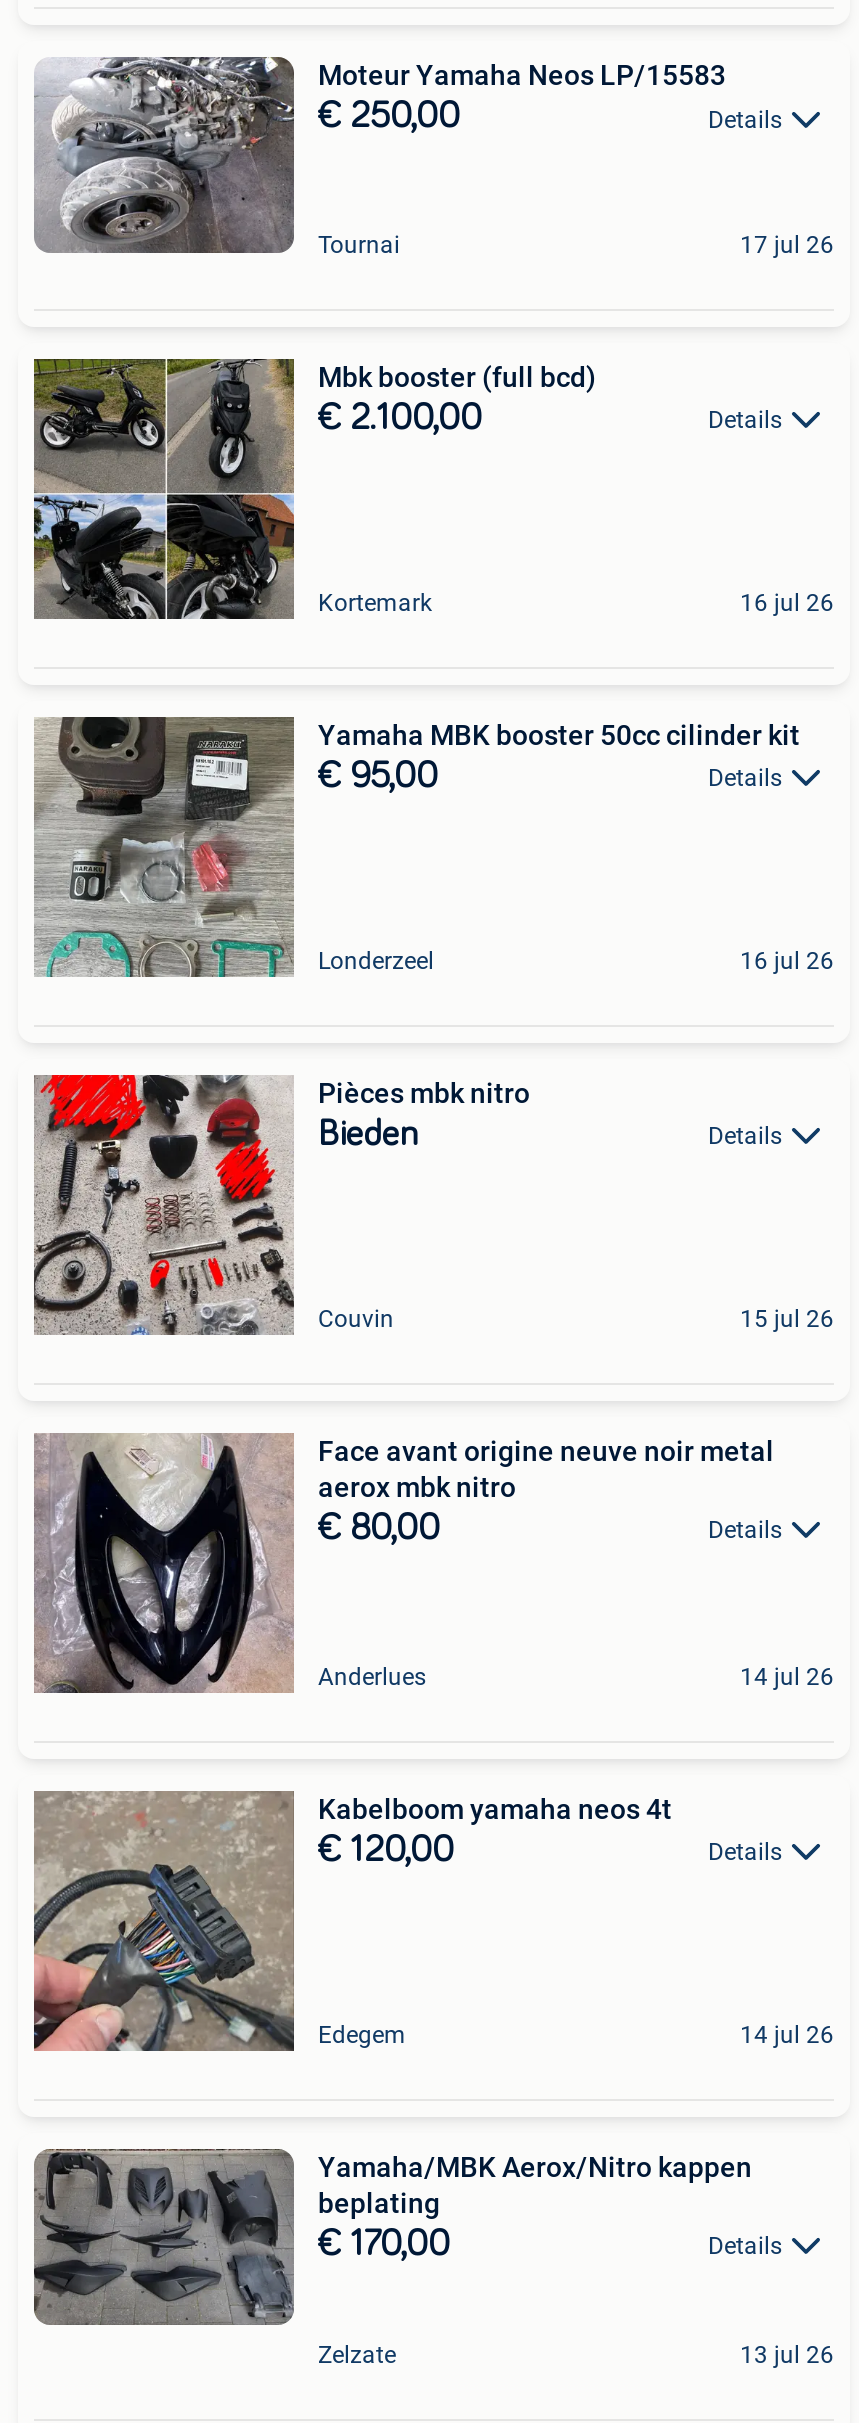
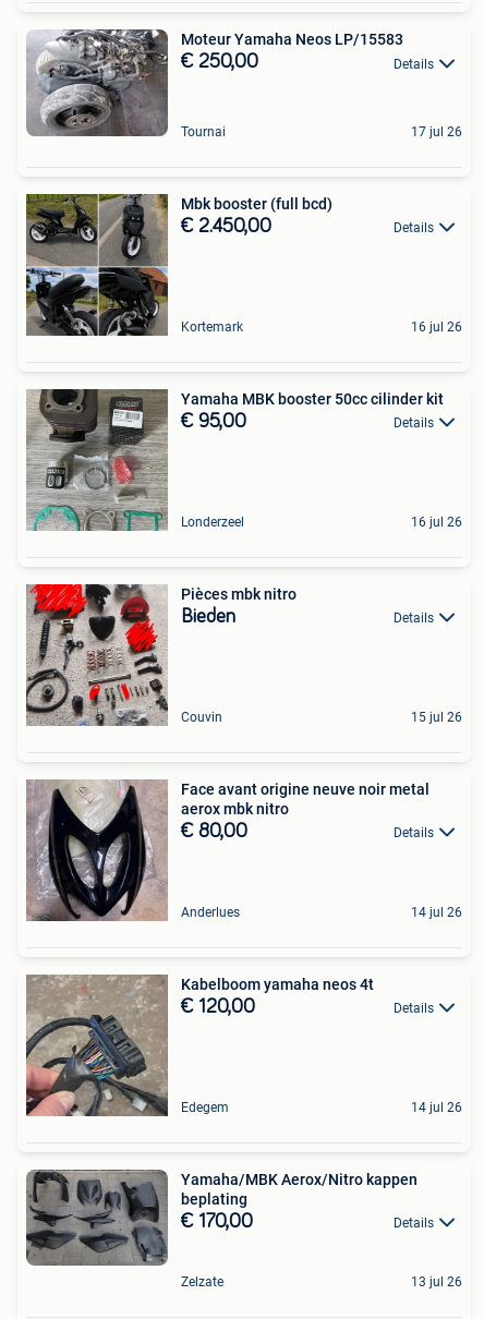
- € 2.100,00
+ € 2.450,00
